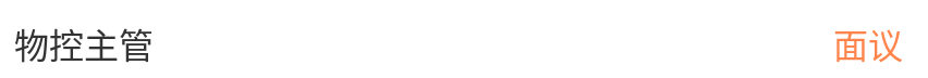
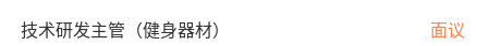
- 物控主管
+ 技术研发主管（健身器材）
